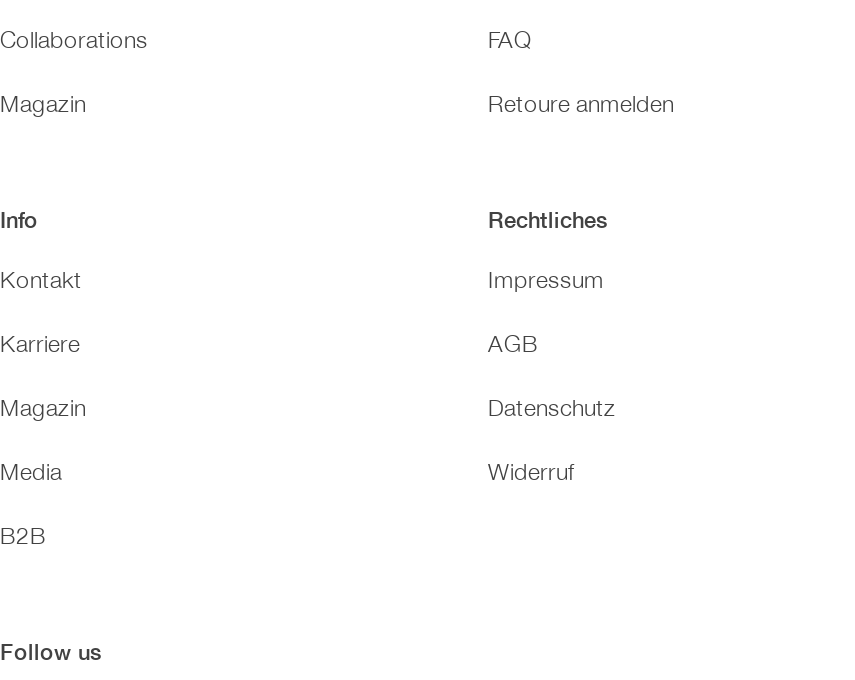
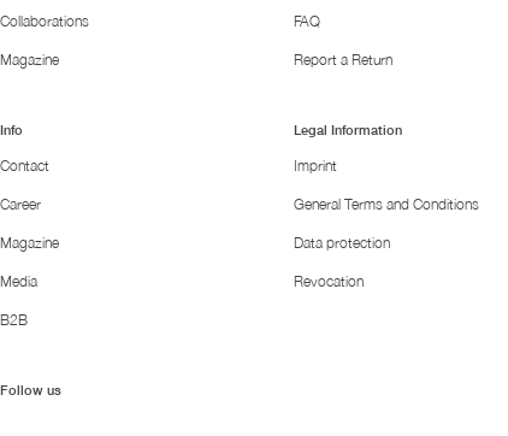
- Magazin
+ Magazine

- Retoure anmelden
+ Report a Return

- Rechtliches
+ Legal Information

- Kontakt
+ Contact

- Impressum
+ Imprint

- Karriere
+ Career

- AGB
+ General Terms and Conditions

- Magazin
+ Magazine

- Datenschutz
+ Data protection

- Widerruf
+ Revocation
